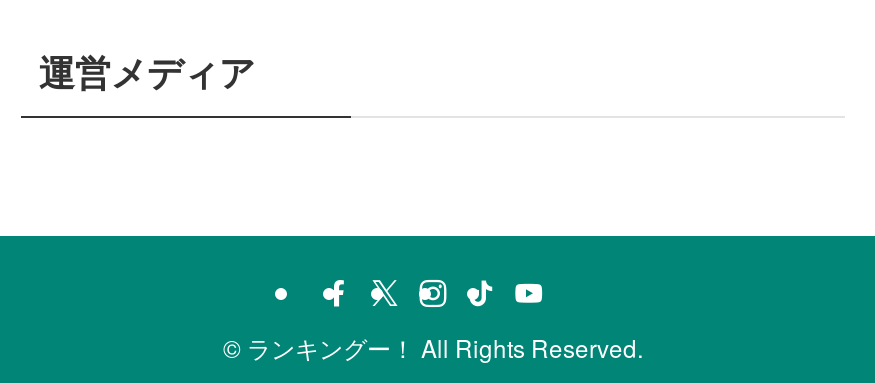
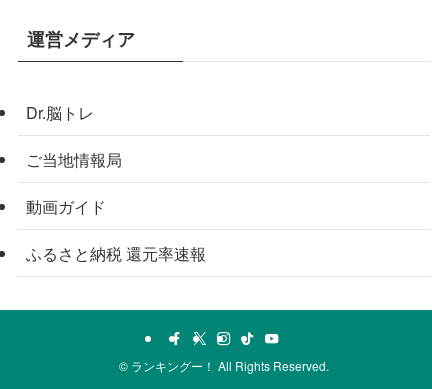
+ Dr.脳トレ
+ ご当地情報局
+ 動画ガイド
+ ふるさと納税 還元率速報
